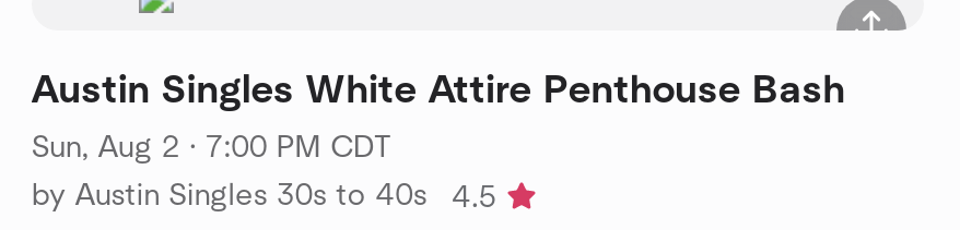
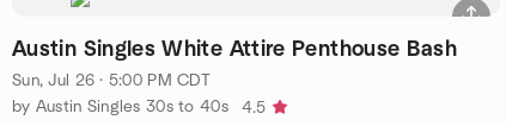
- Sun, Aug 2 · 7:00 PM CDT
+ Sun, Jul 26 · 5:00 PM CDT
